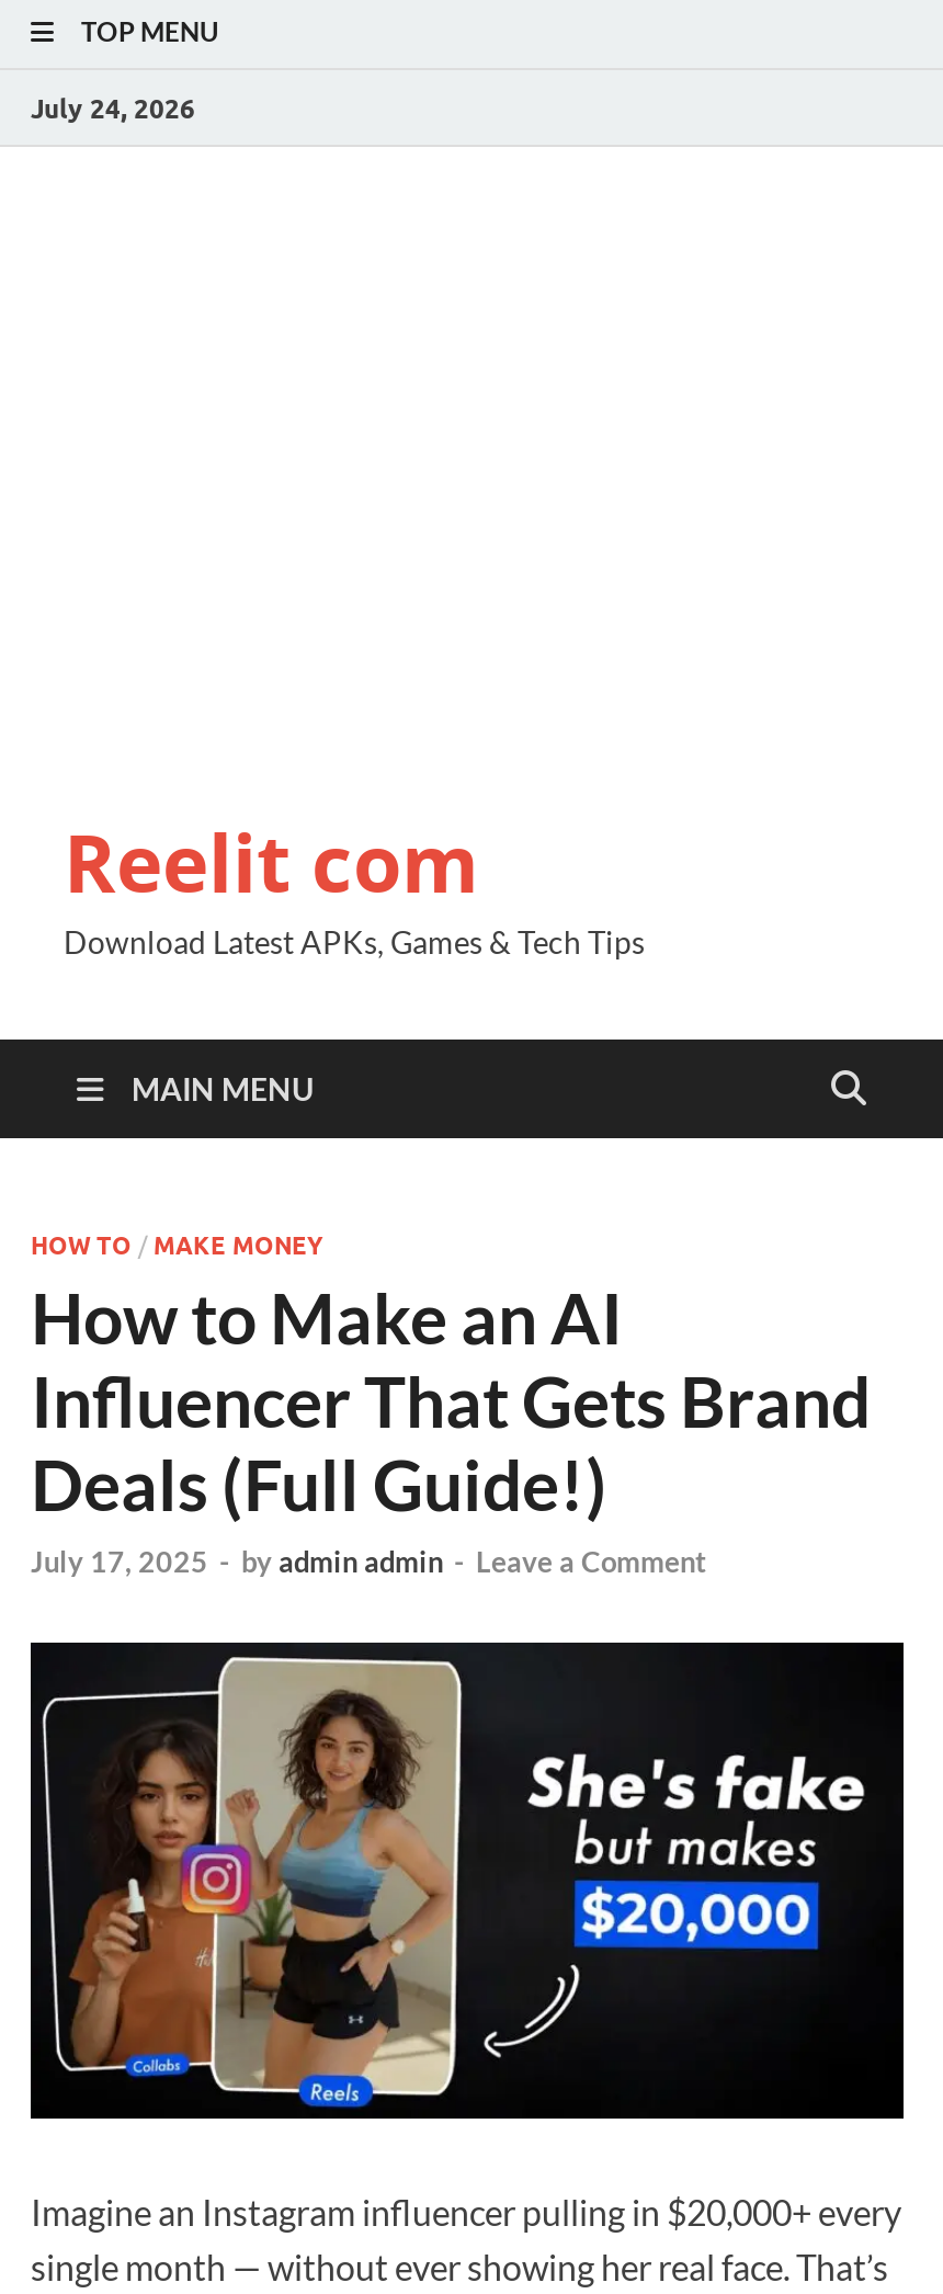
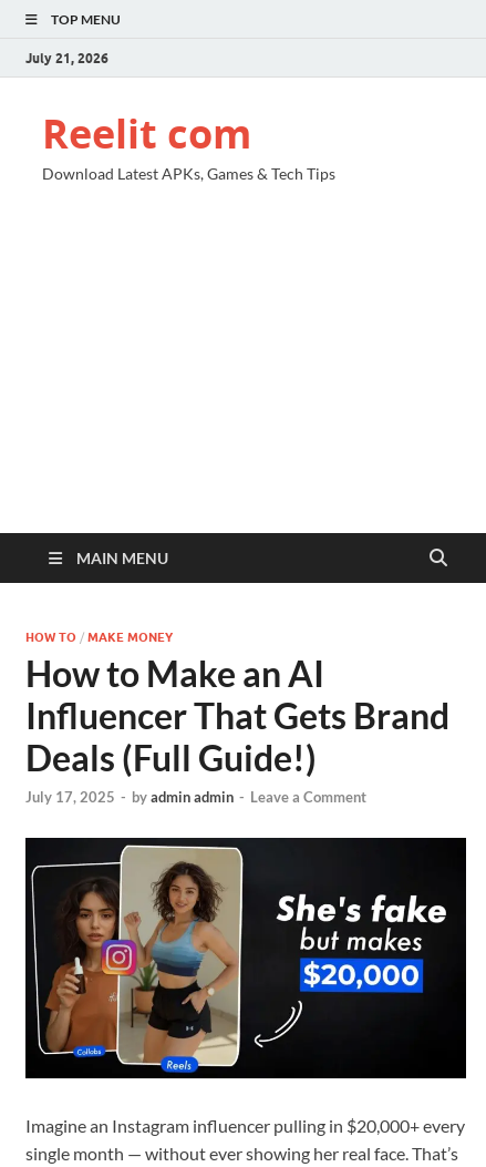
- July 24, 2026
+ July 21, 2026

moved up: Reelit com | Download Latest APKs, Games & Tech Tips
